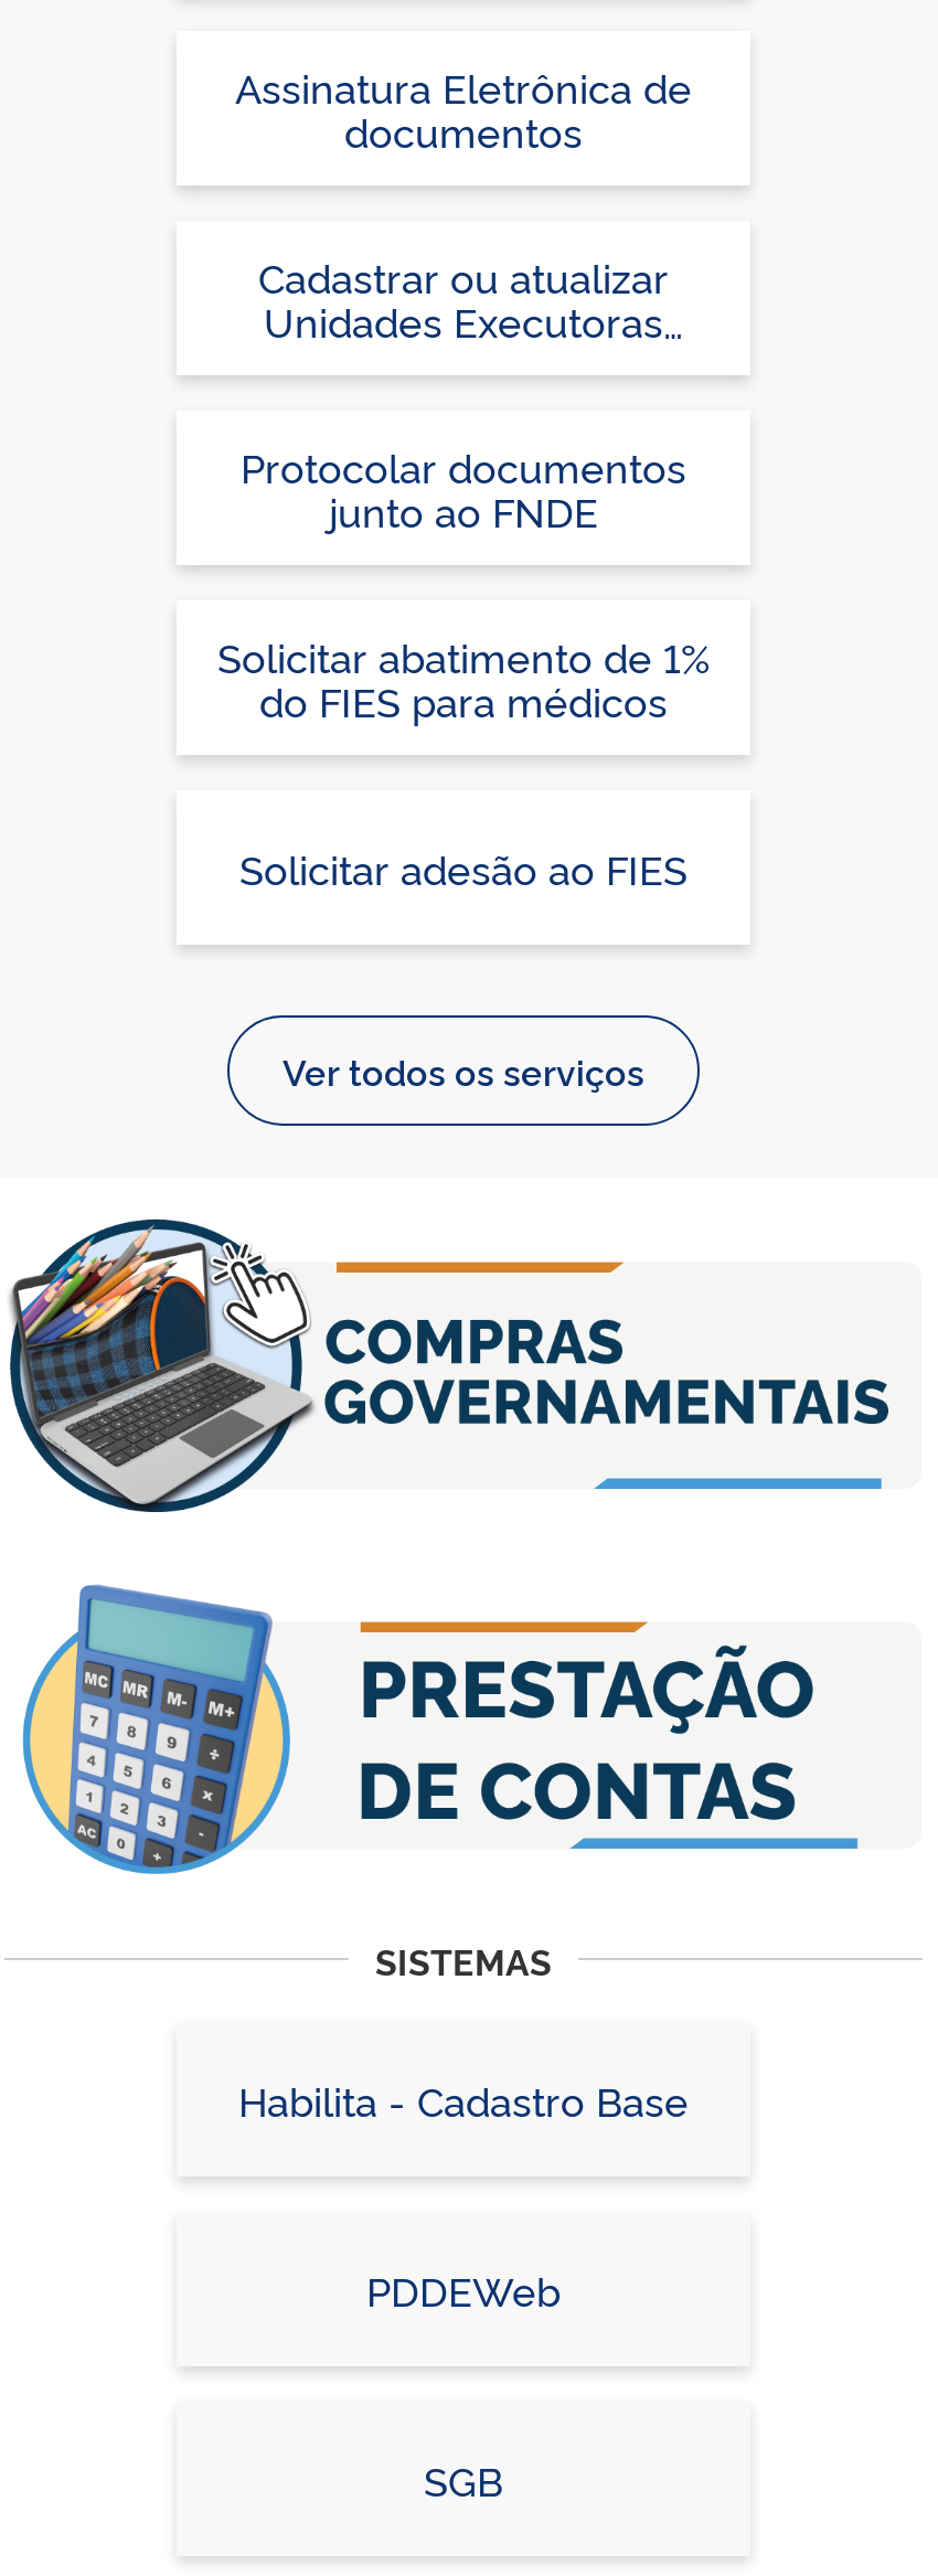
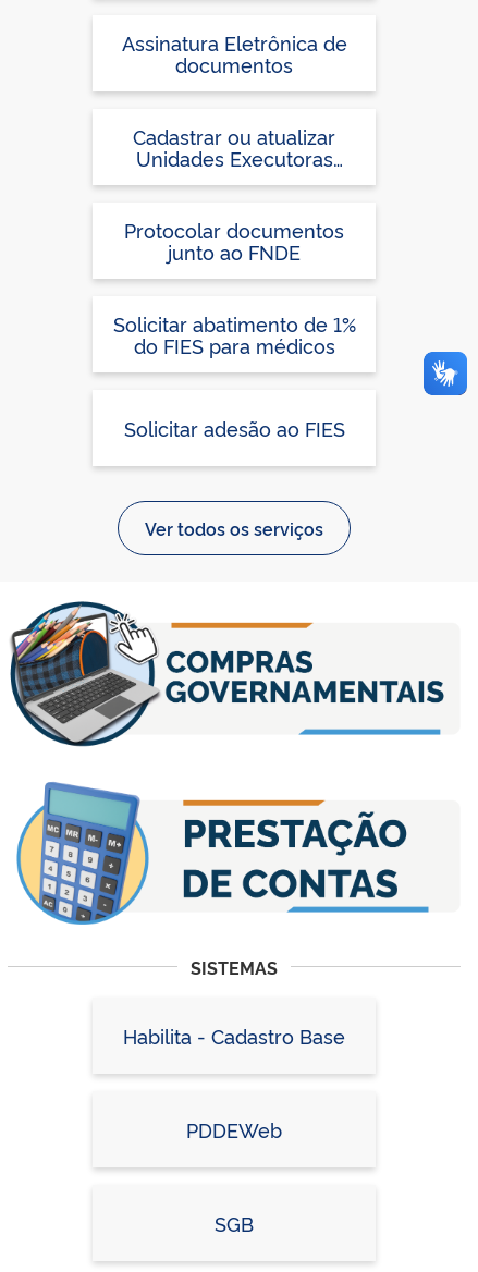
+ [image]
